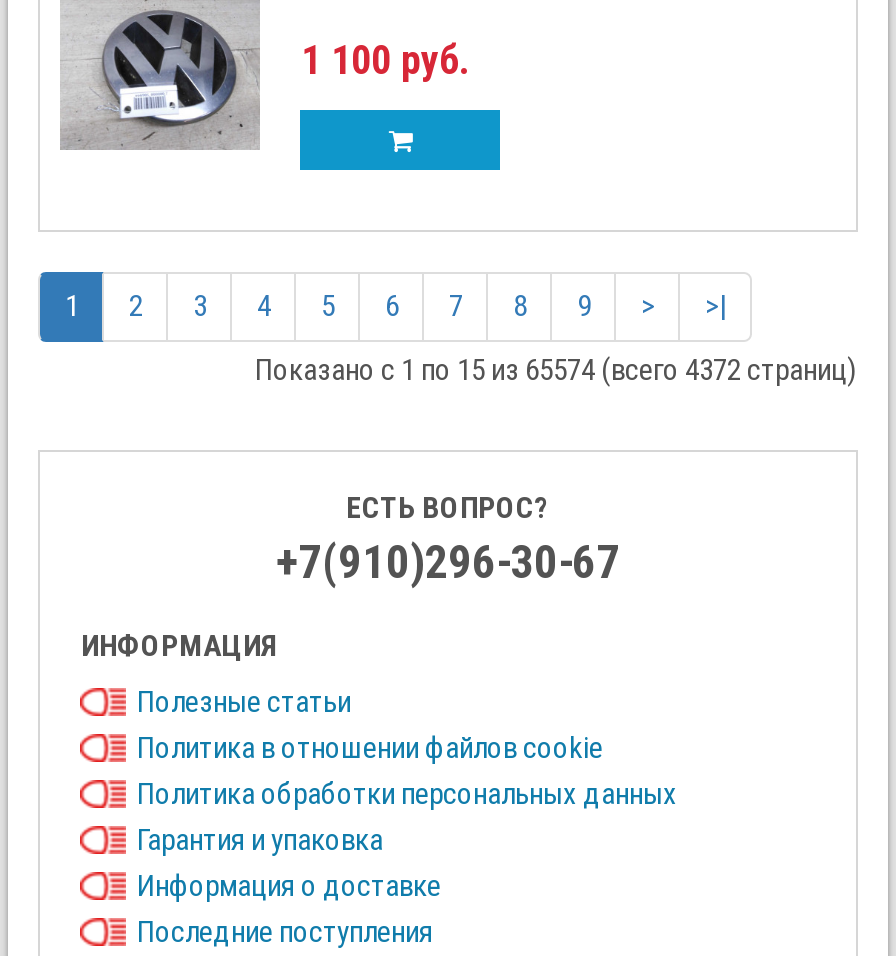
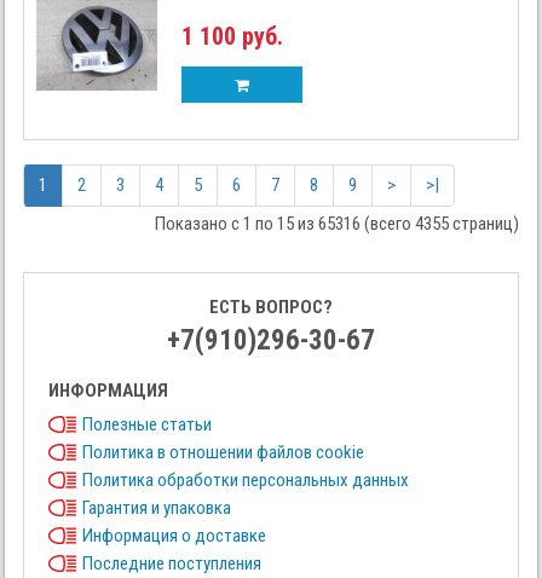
- Показано с 1 по 15 из 65574 (всего 4372 страниц)
+ Показано с 1 по 15 из 65316 (всего 4355 страниц)
